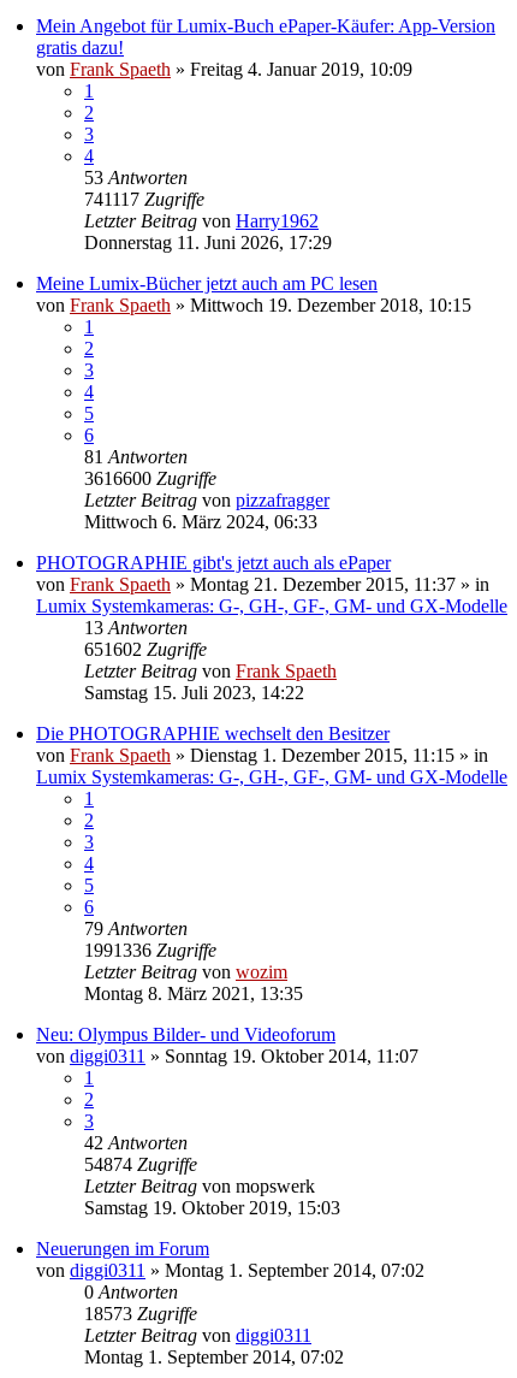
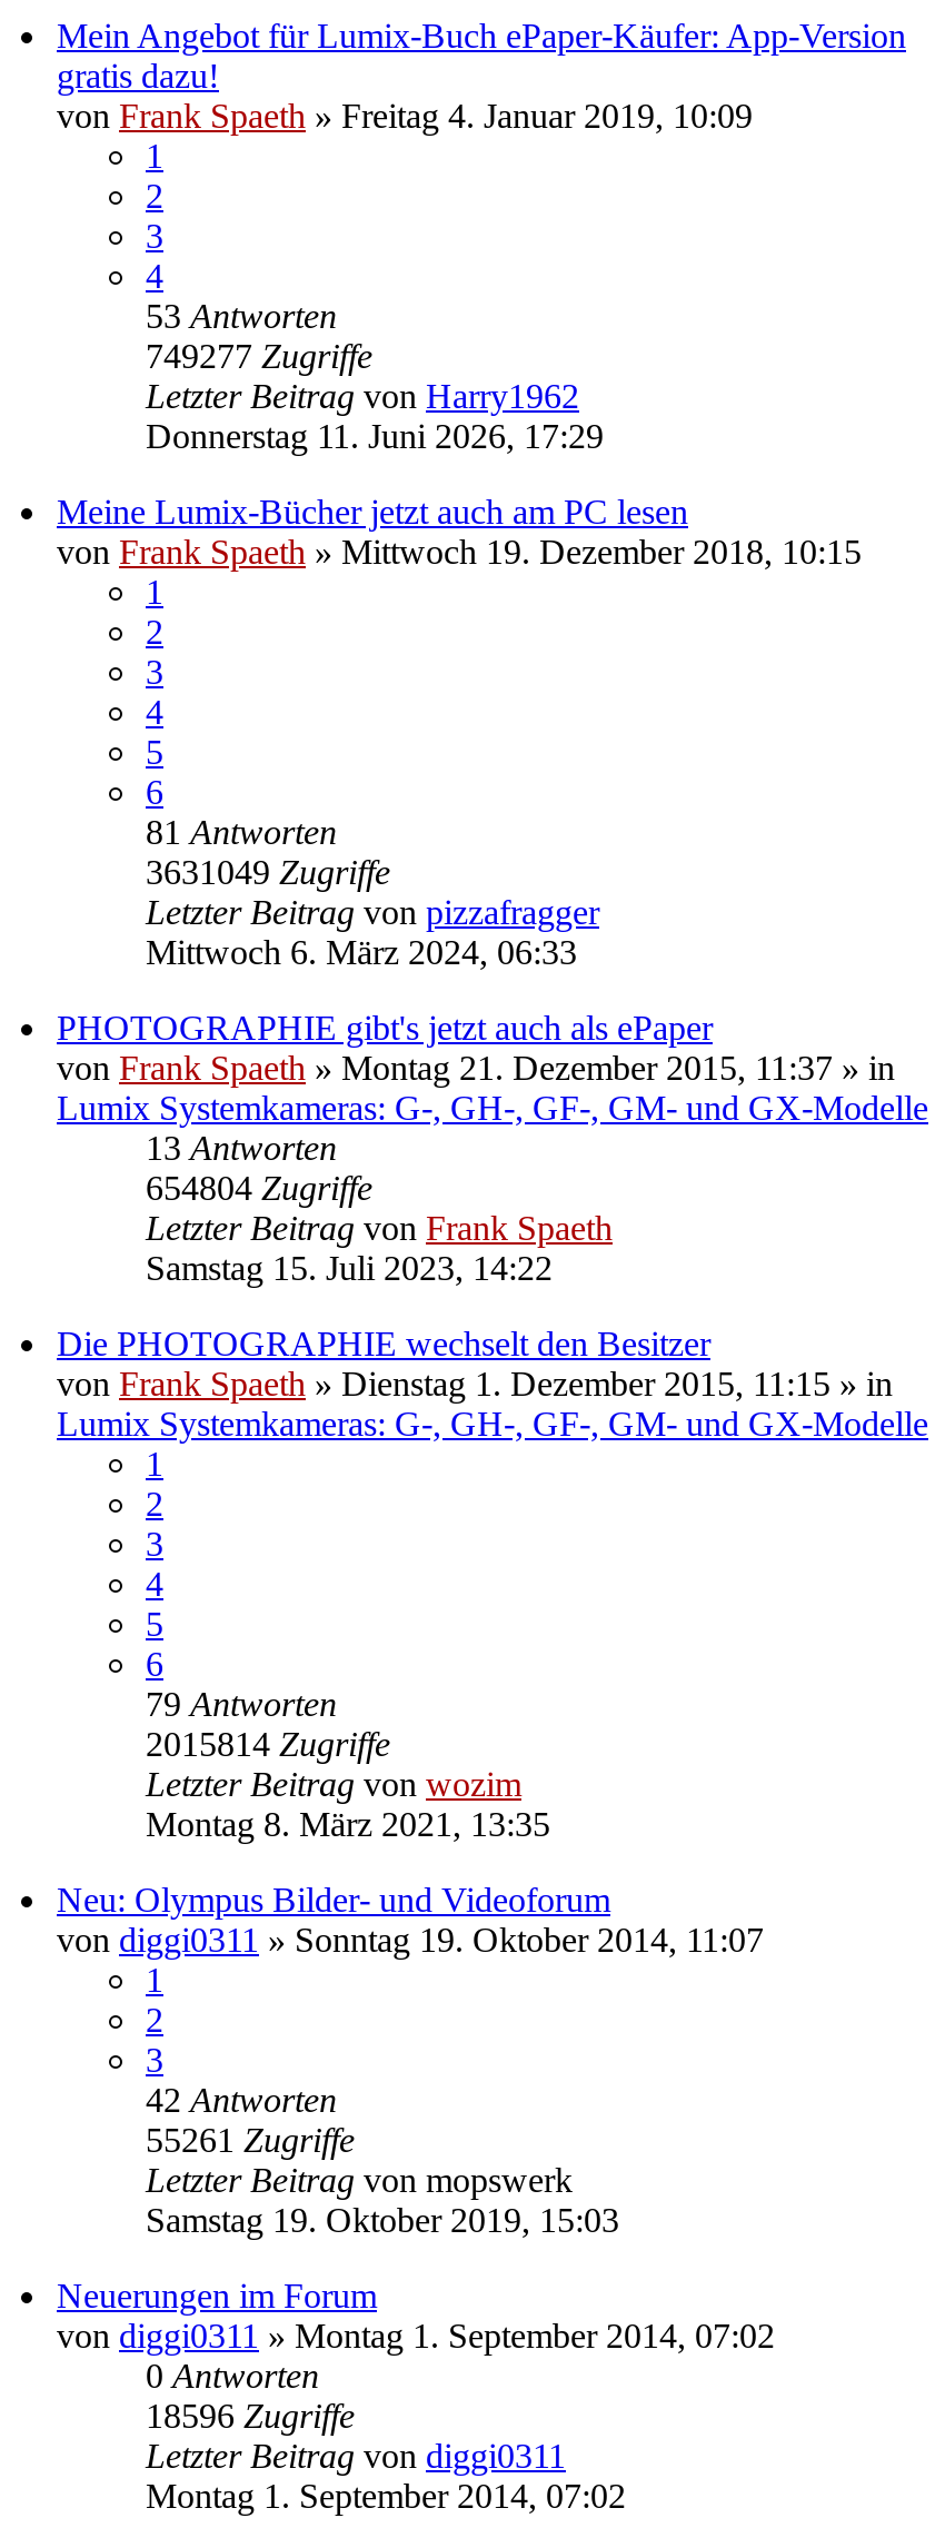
- 741117 Zugriffe
+ 749277 Zugriffe

- 3616600 Zugriffe
+ 3631049 Zugriffe

- 651602 Zugriffe
+ 654804 Zugriffe

- 1991336 Zugriffe
+ 2015814 Zugriffe

- 54874 Zugriffe
+ 55261 Zugriffe

- 18573 Zugriffe
+ 18596 Zugriffe
